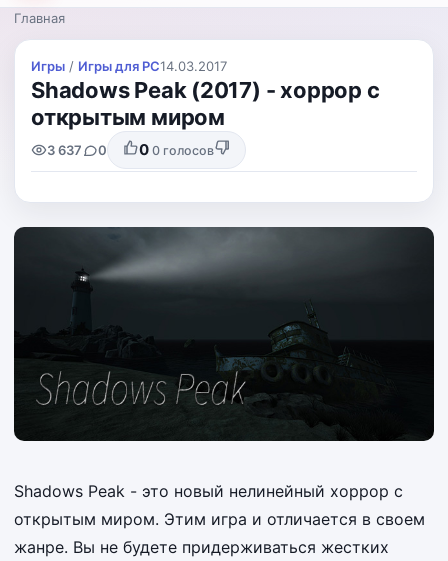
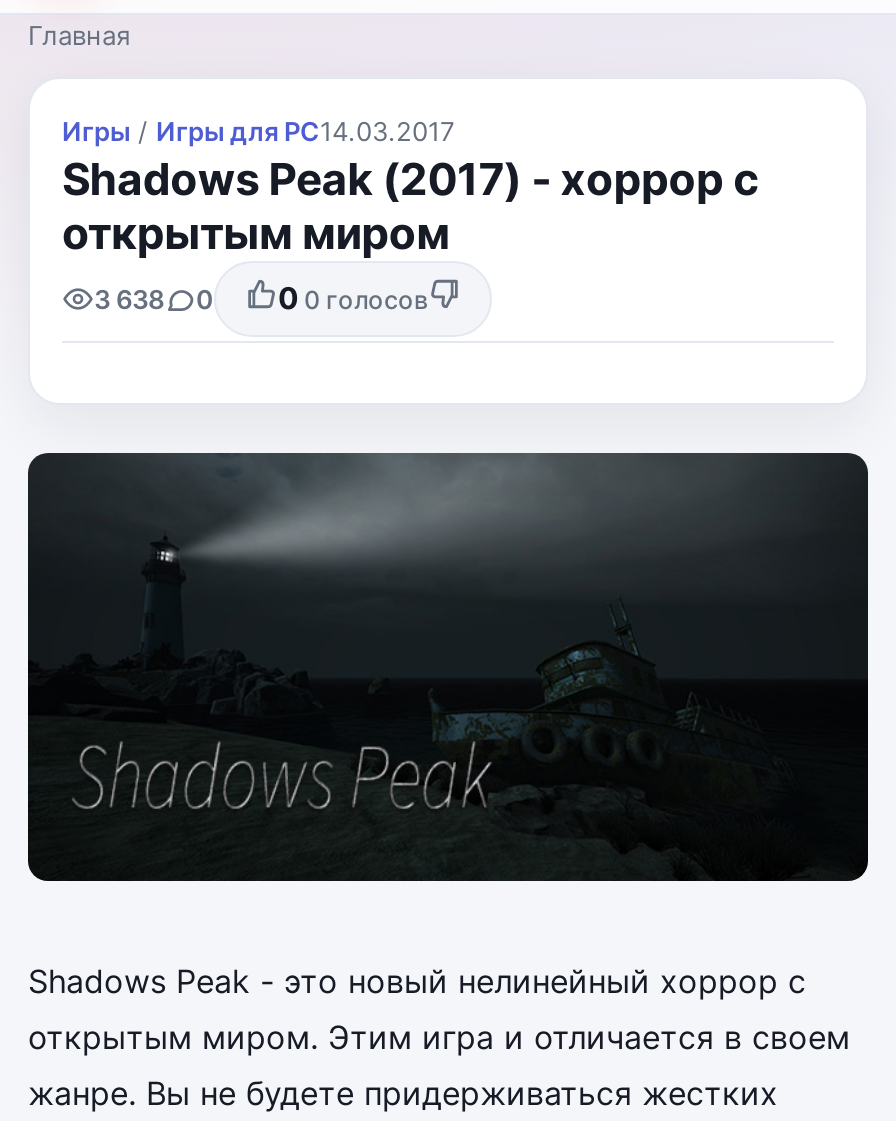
- 3 637
+ 3 638
